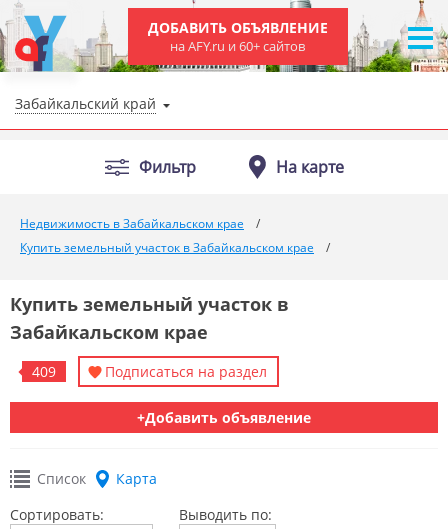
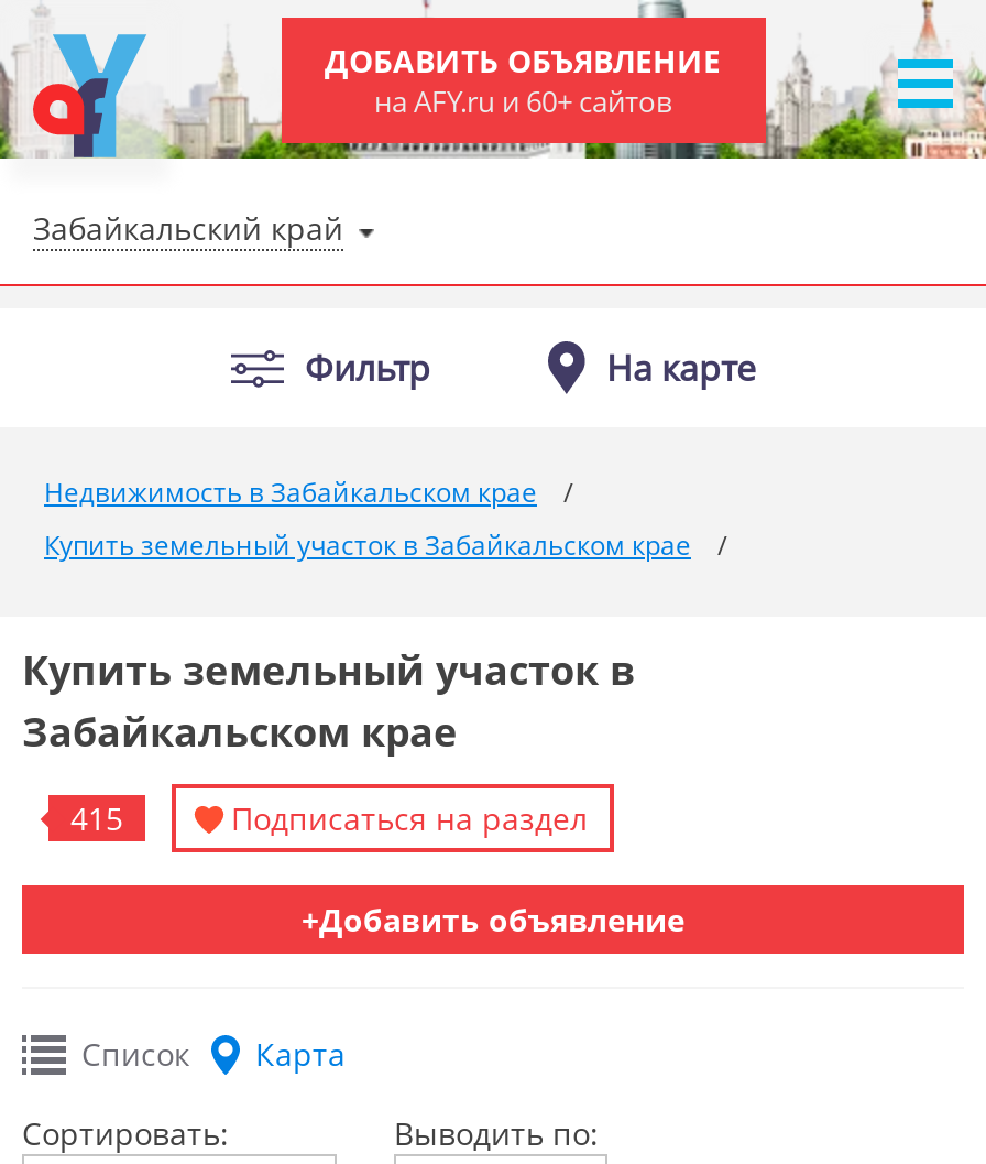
- 409
+ 415
